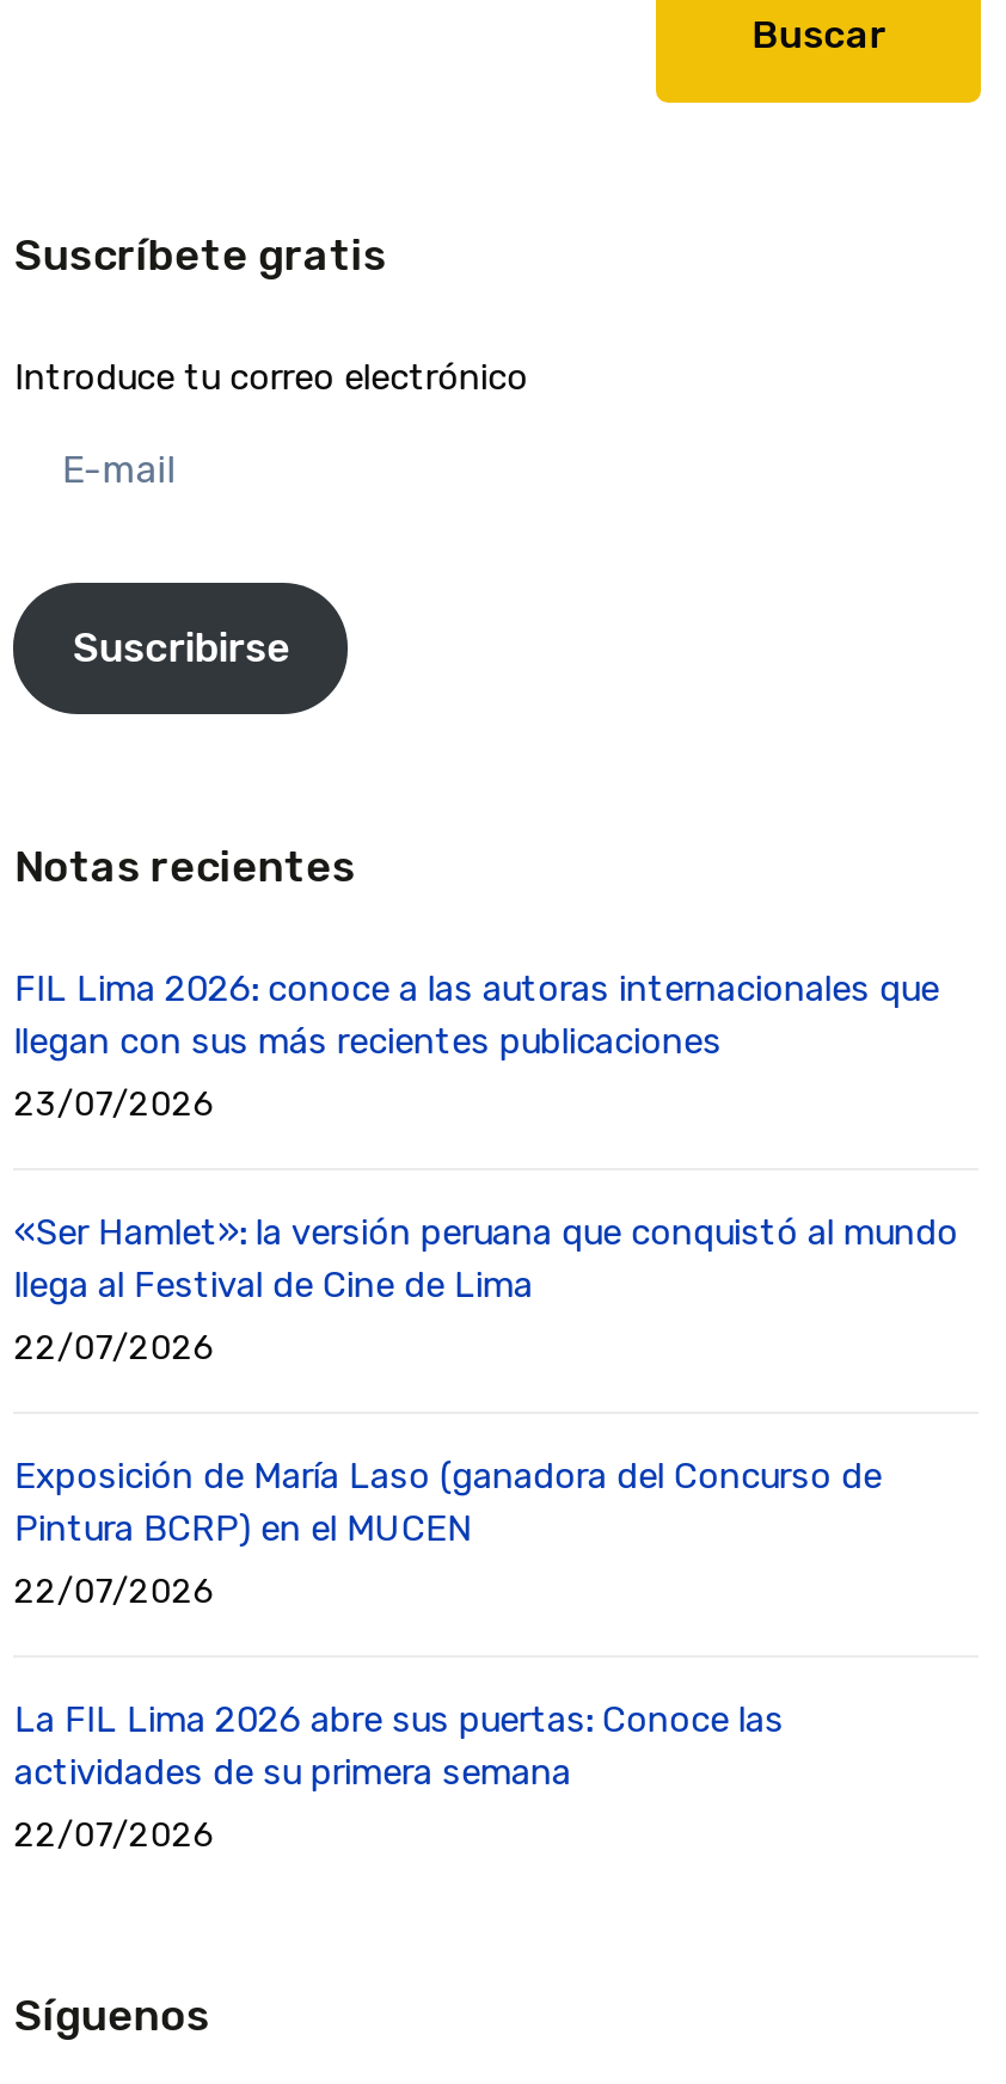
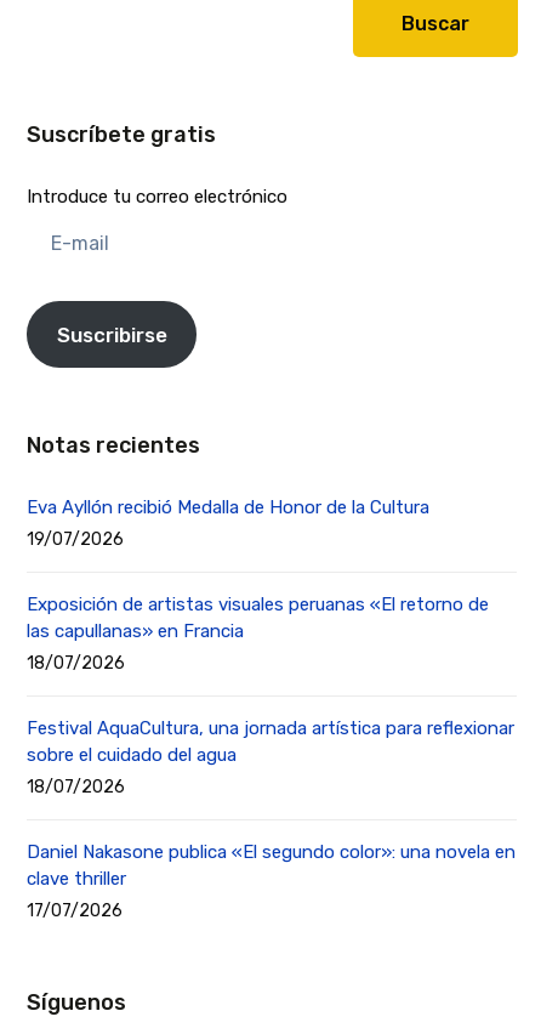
- FIL Lima 2026: conoce a las autoras internacionales que
- llegan con sus más recientes publicaciones
+ Eva Ayllón recibió Medalla de Honor de la Cultura

- 23/07/2026
+ 19/07/2026

- «Ser Hamlet»: la versión peruana que conquistó al mundo
- llega al Festival de Cine de Lima
+ Exposición de artistas visuales peruanas «El retorno de
+ las capullanas» en Francia

- 22/07/2026
+ 18/07/2026

- Exposición de María Laso (ganadora del Concurso de
- Pintura BCRP) en el MUCEN
+ Festival AquaCultura, una jornada artística para reflexionar
+ sobre el cuidado del agua

- 22/07/2026
+ 18/07/2026

- La FIL Lima 2026 abre sus puertas: Conoce las
- actividades de su primera semana
+ Daniel Nakasone publica «El segundo color»: una novela en
+ clave thriller

- 22/07/2026
+ 17/07/2026
